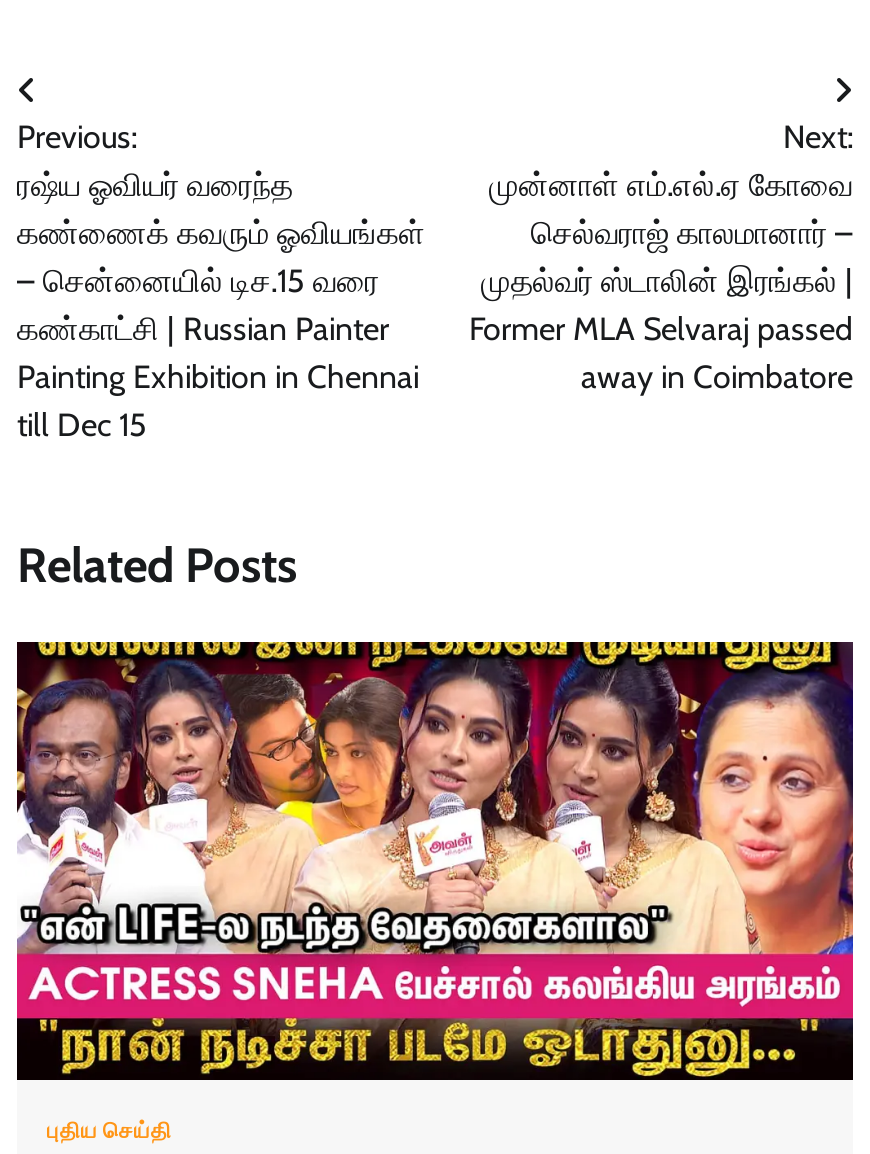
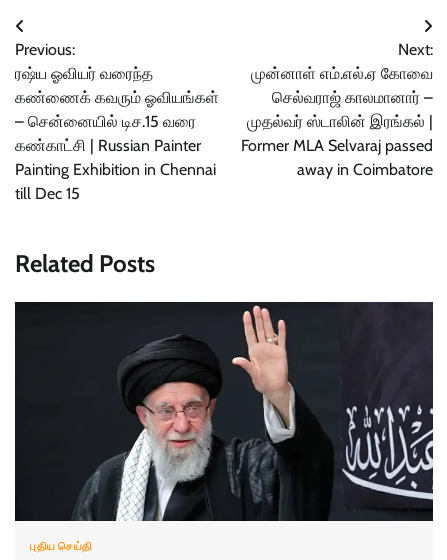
- [image]
+ [image]
